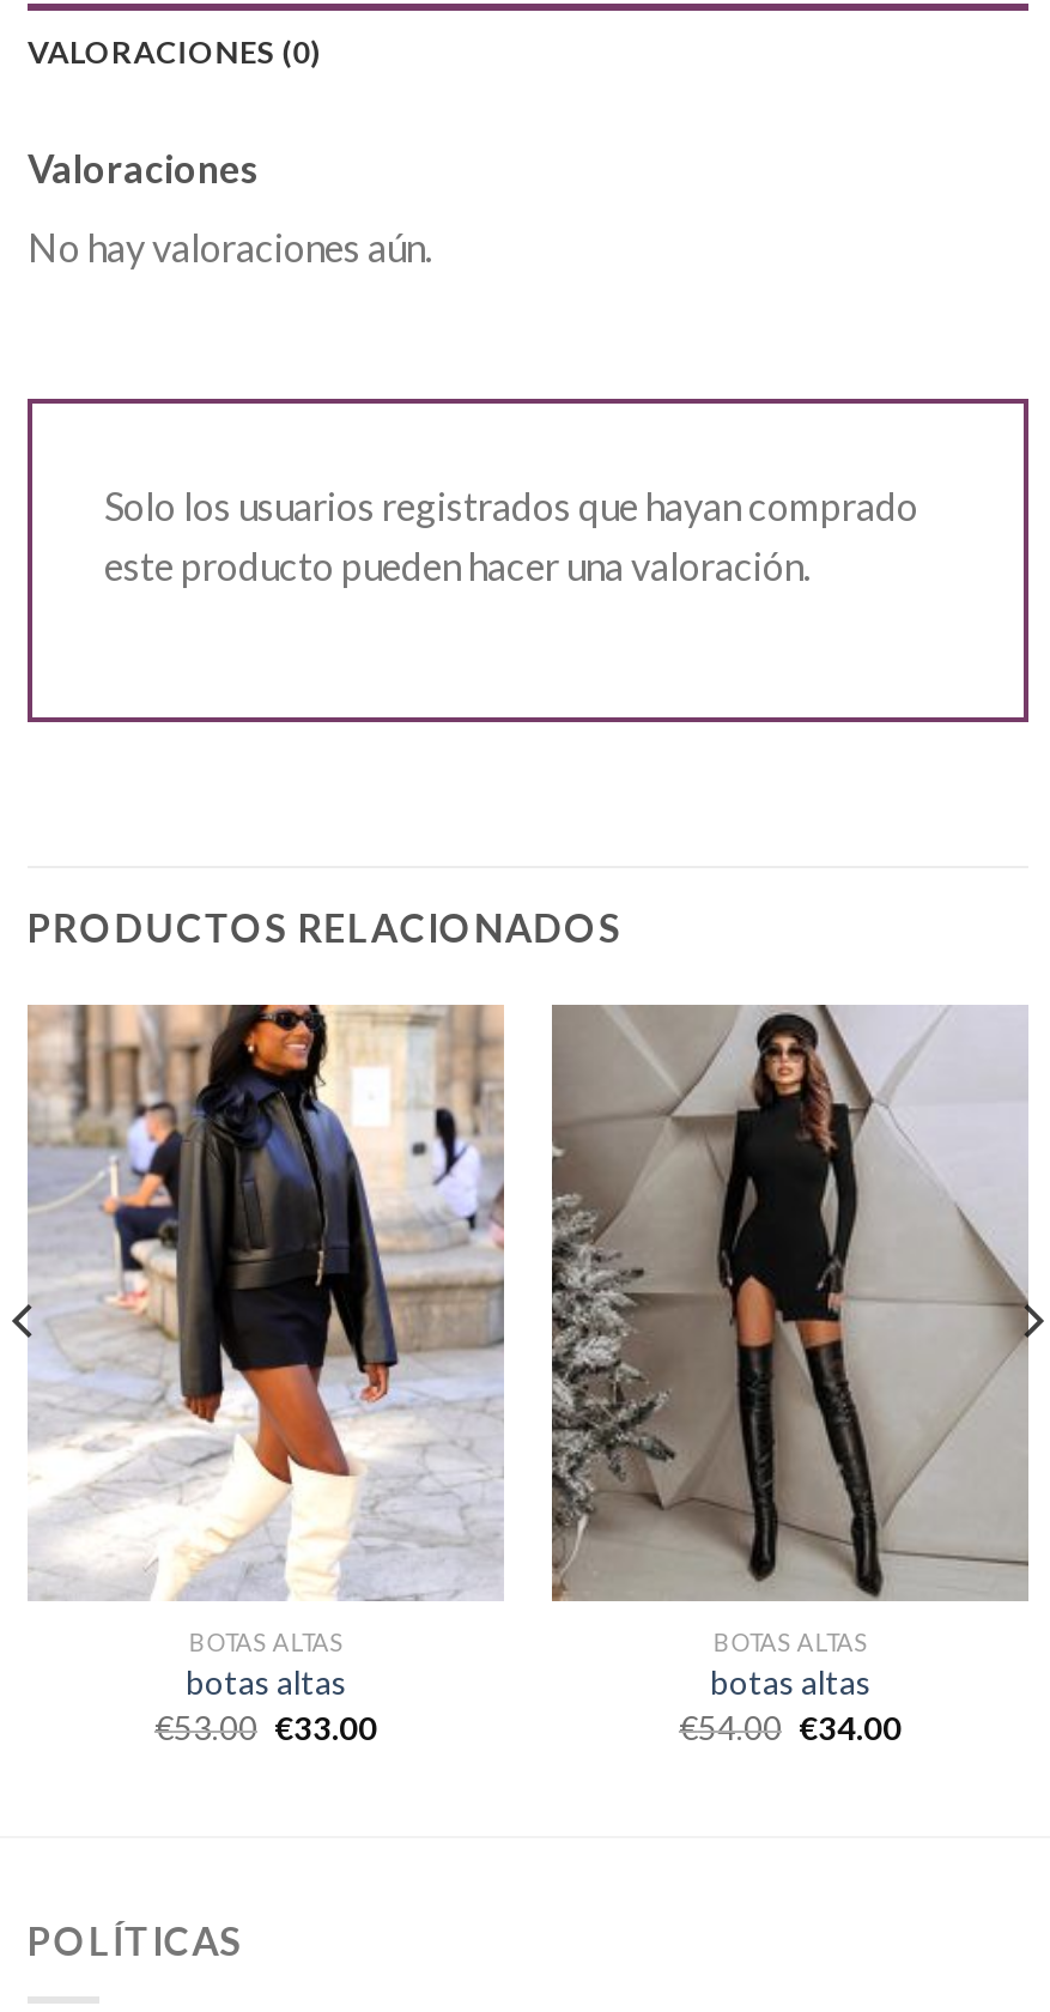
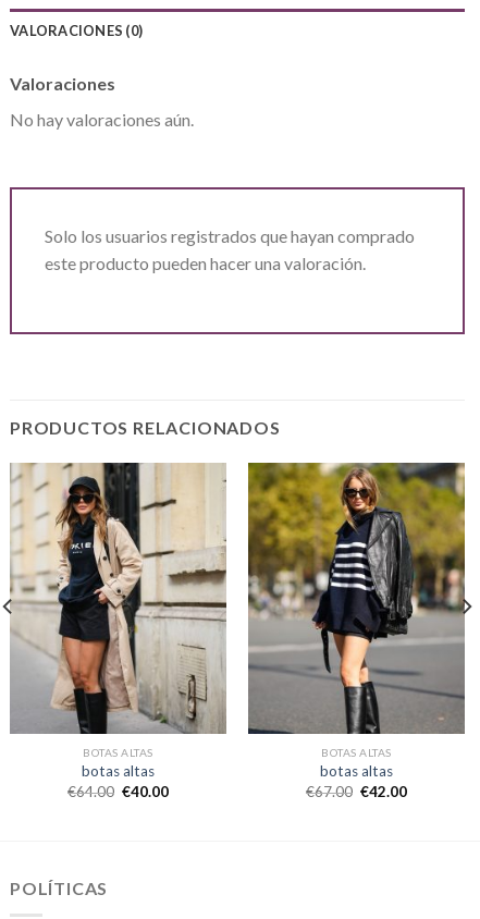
- [image]
+ [image]

- [image]
+ [image]

- €53.00 €33.00
+ €64.00 €40.00

- €54.00 €34.00
+ €67.00 €42.00
